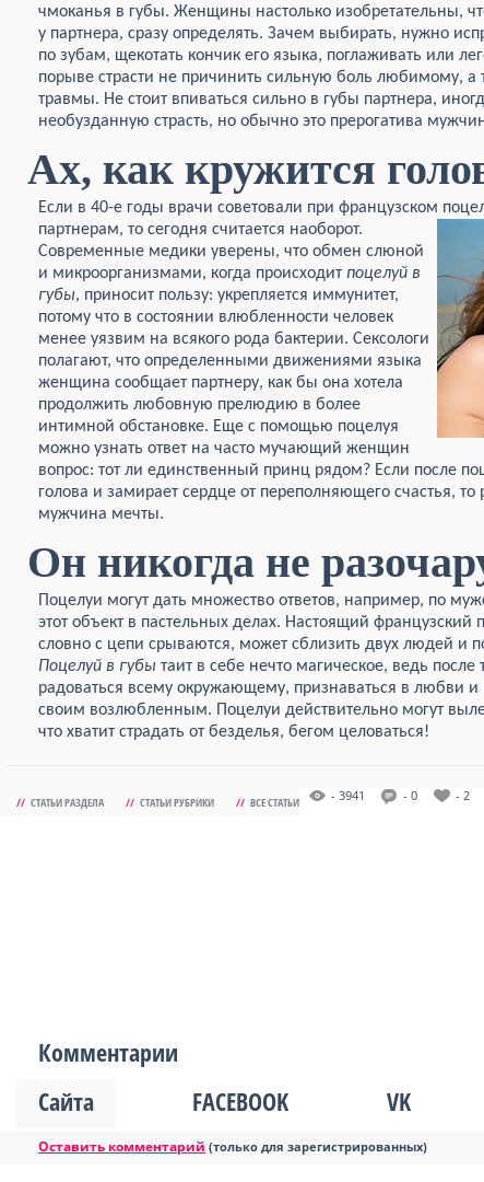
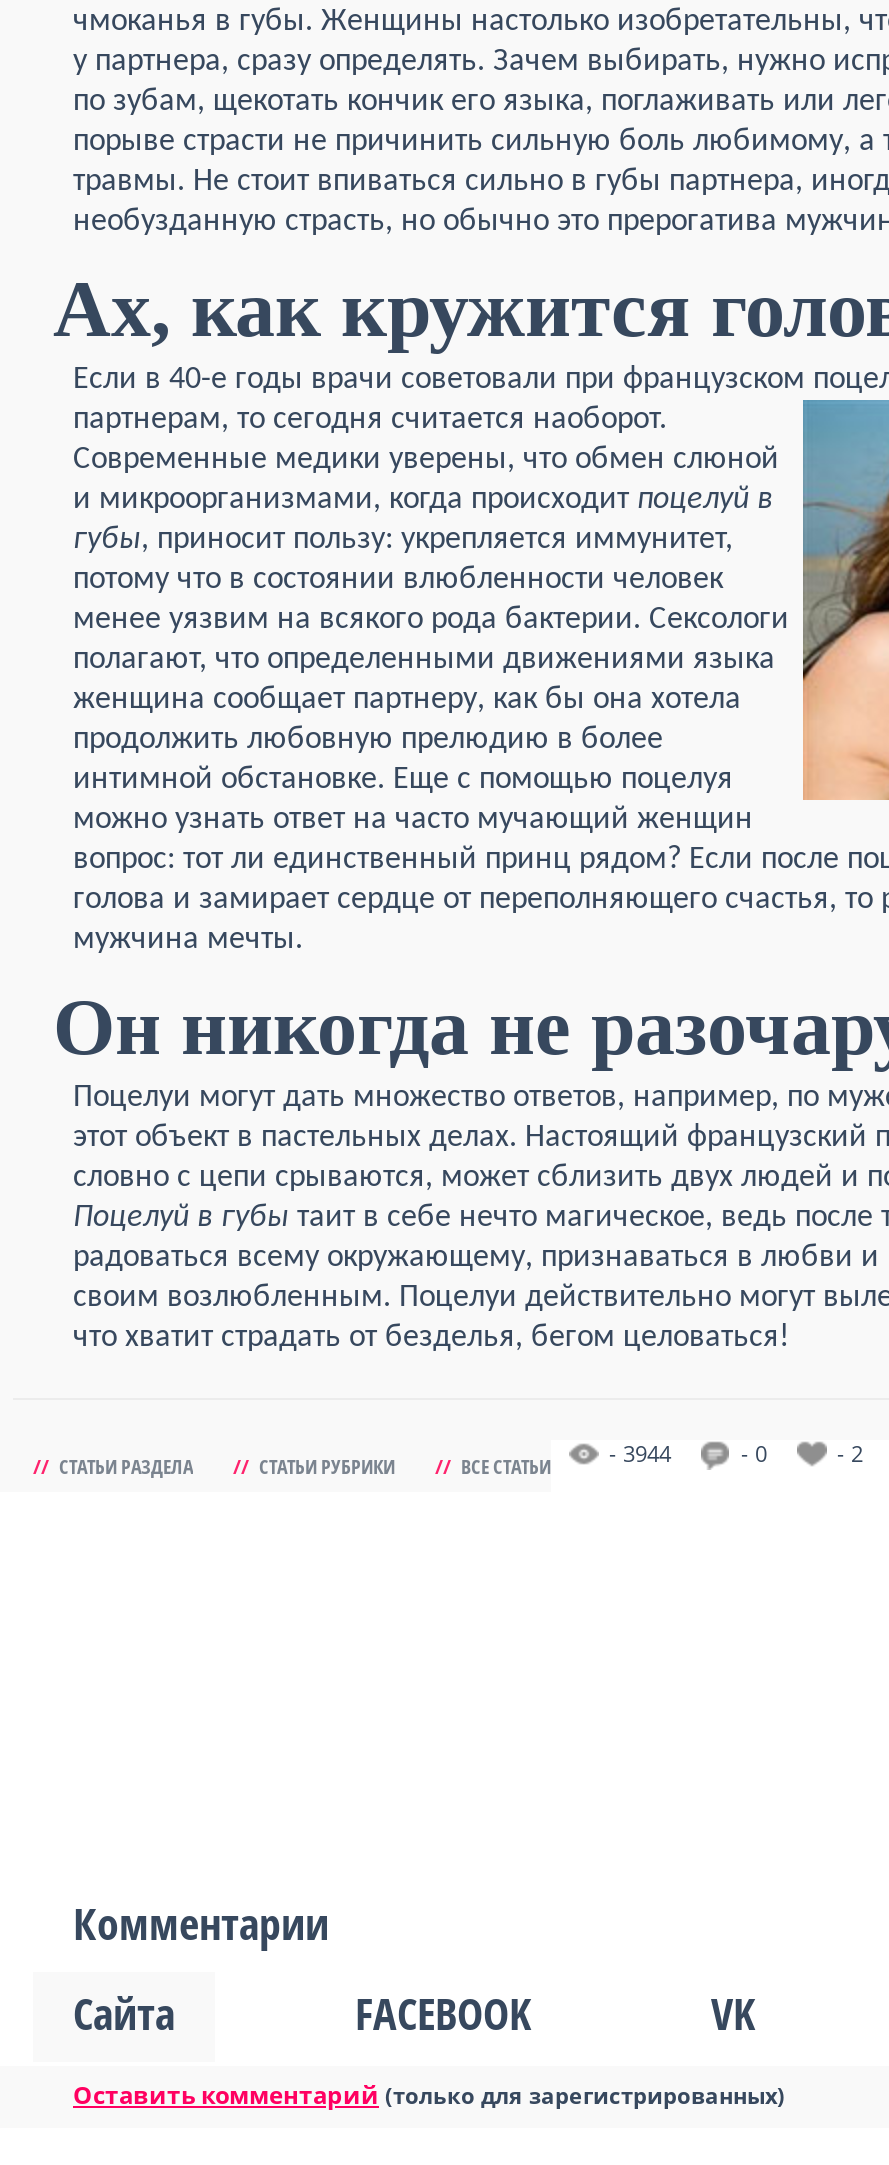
- - 3941
+ - 3944
